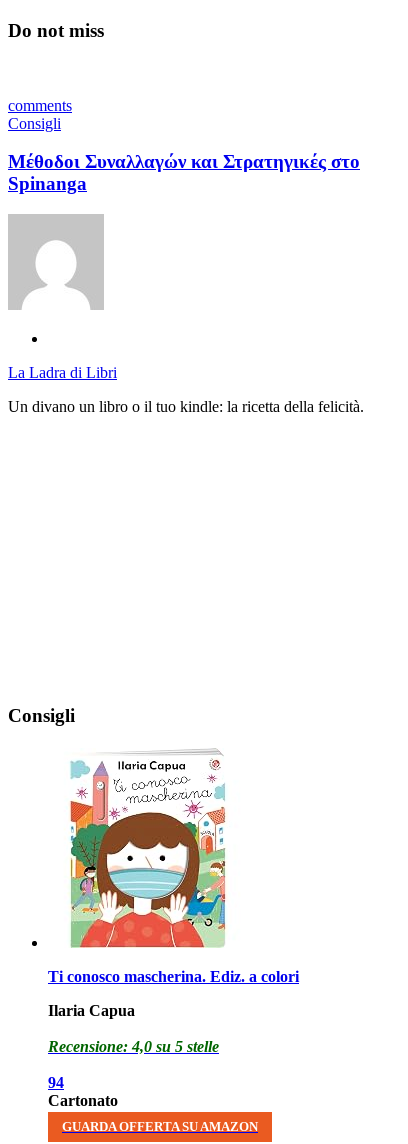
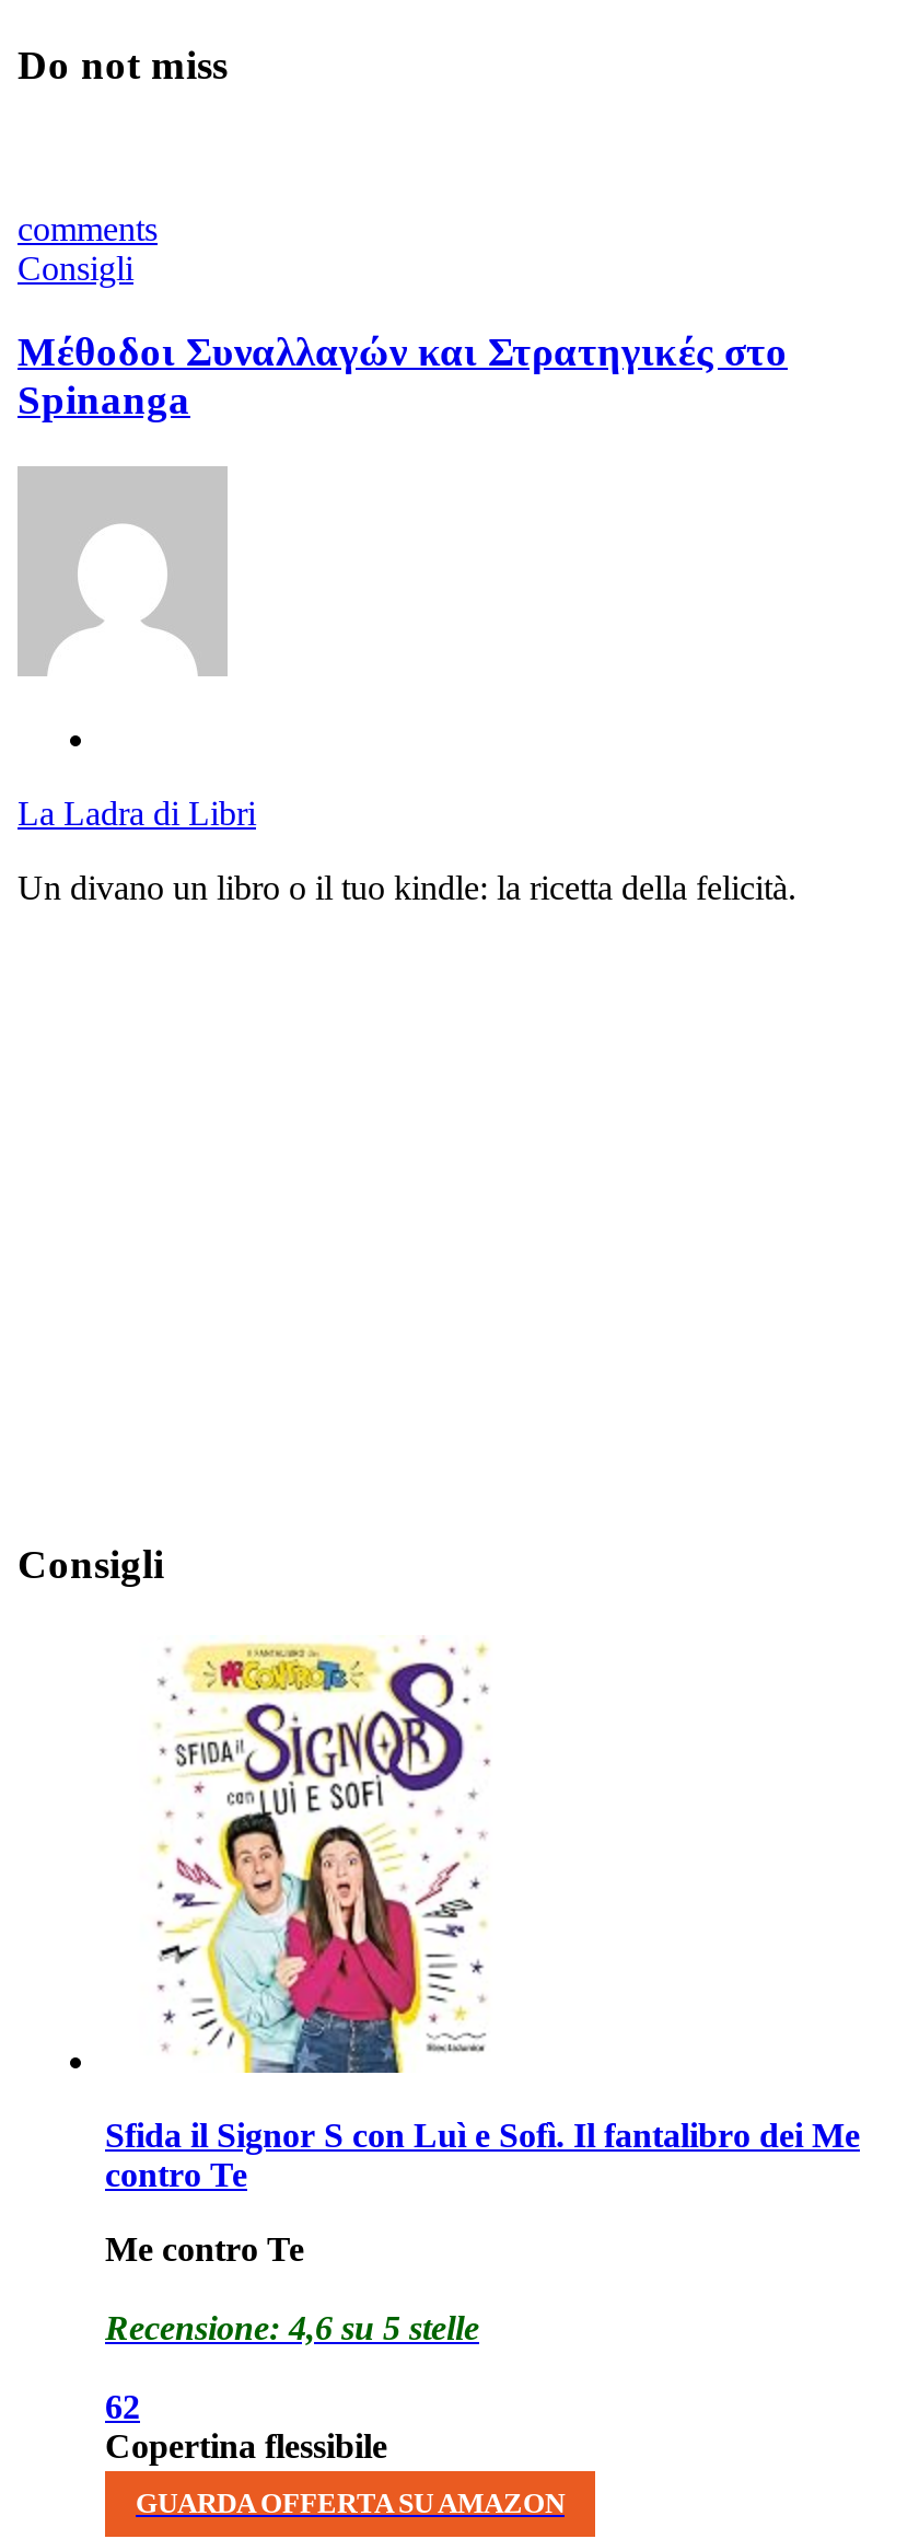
- [image]
- Ti conosco mascherina. Ediz. a colori
+ [image]
+ Sfida il Signor S con Luì e Sofì. Il fantalibro dei Me
+ contro Te

- Ilaria Capua
+ Me contro Te

- Recensione: 4,0 su 5 stelle
+ Recensione: 4,6 su 5 stelle

- 94
- Cartonato
+ 62
+ Copertina flessibile
